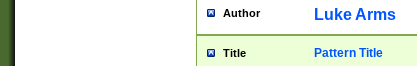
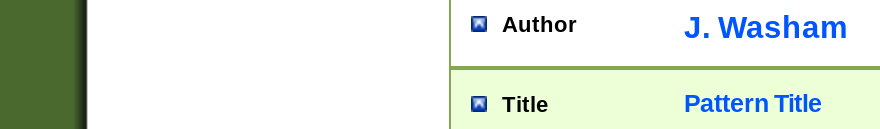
- Luke Arms
+ J. Washam
